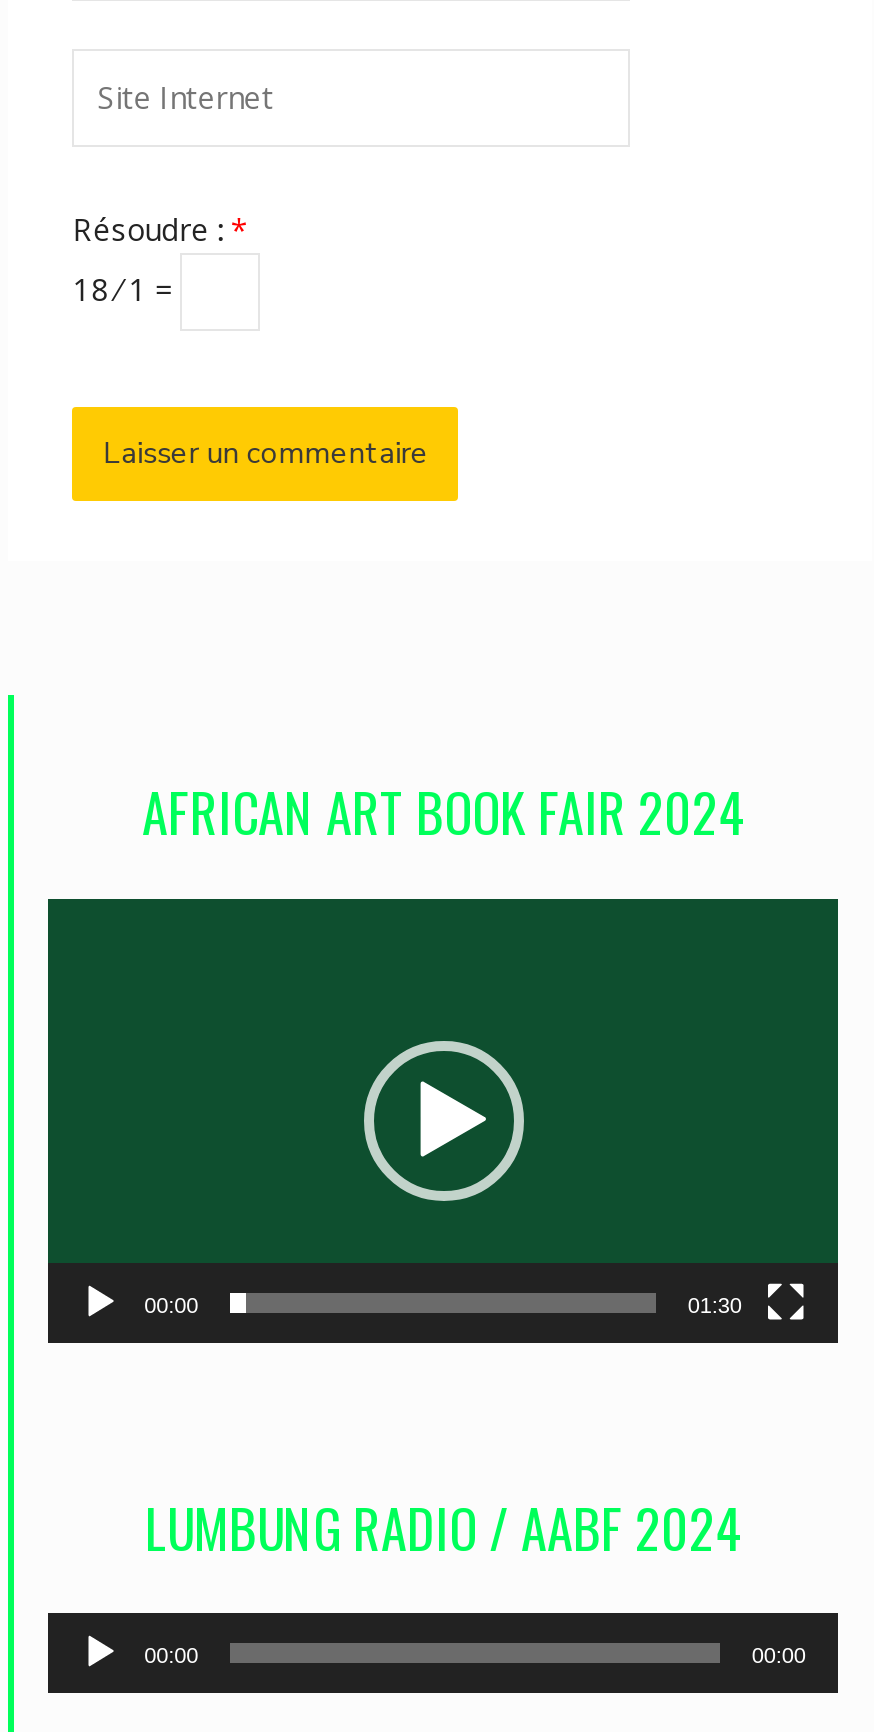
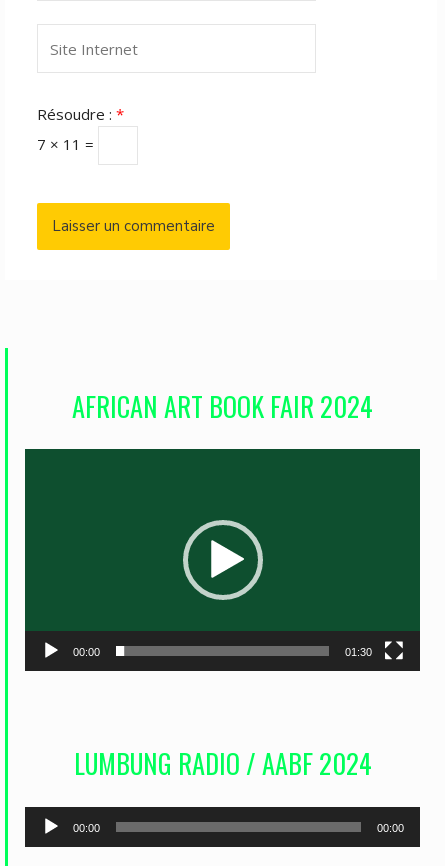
- 18 ⁄ 1 =
+ 7 × 11 =
